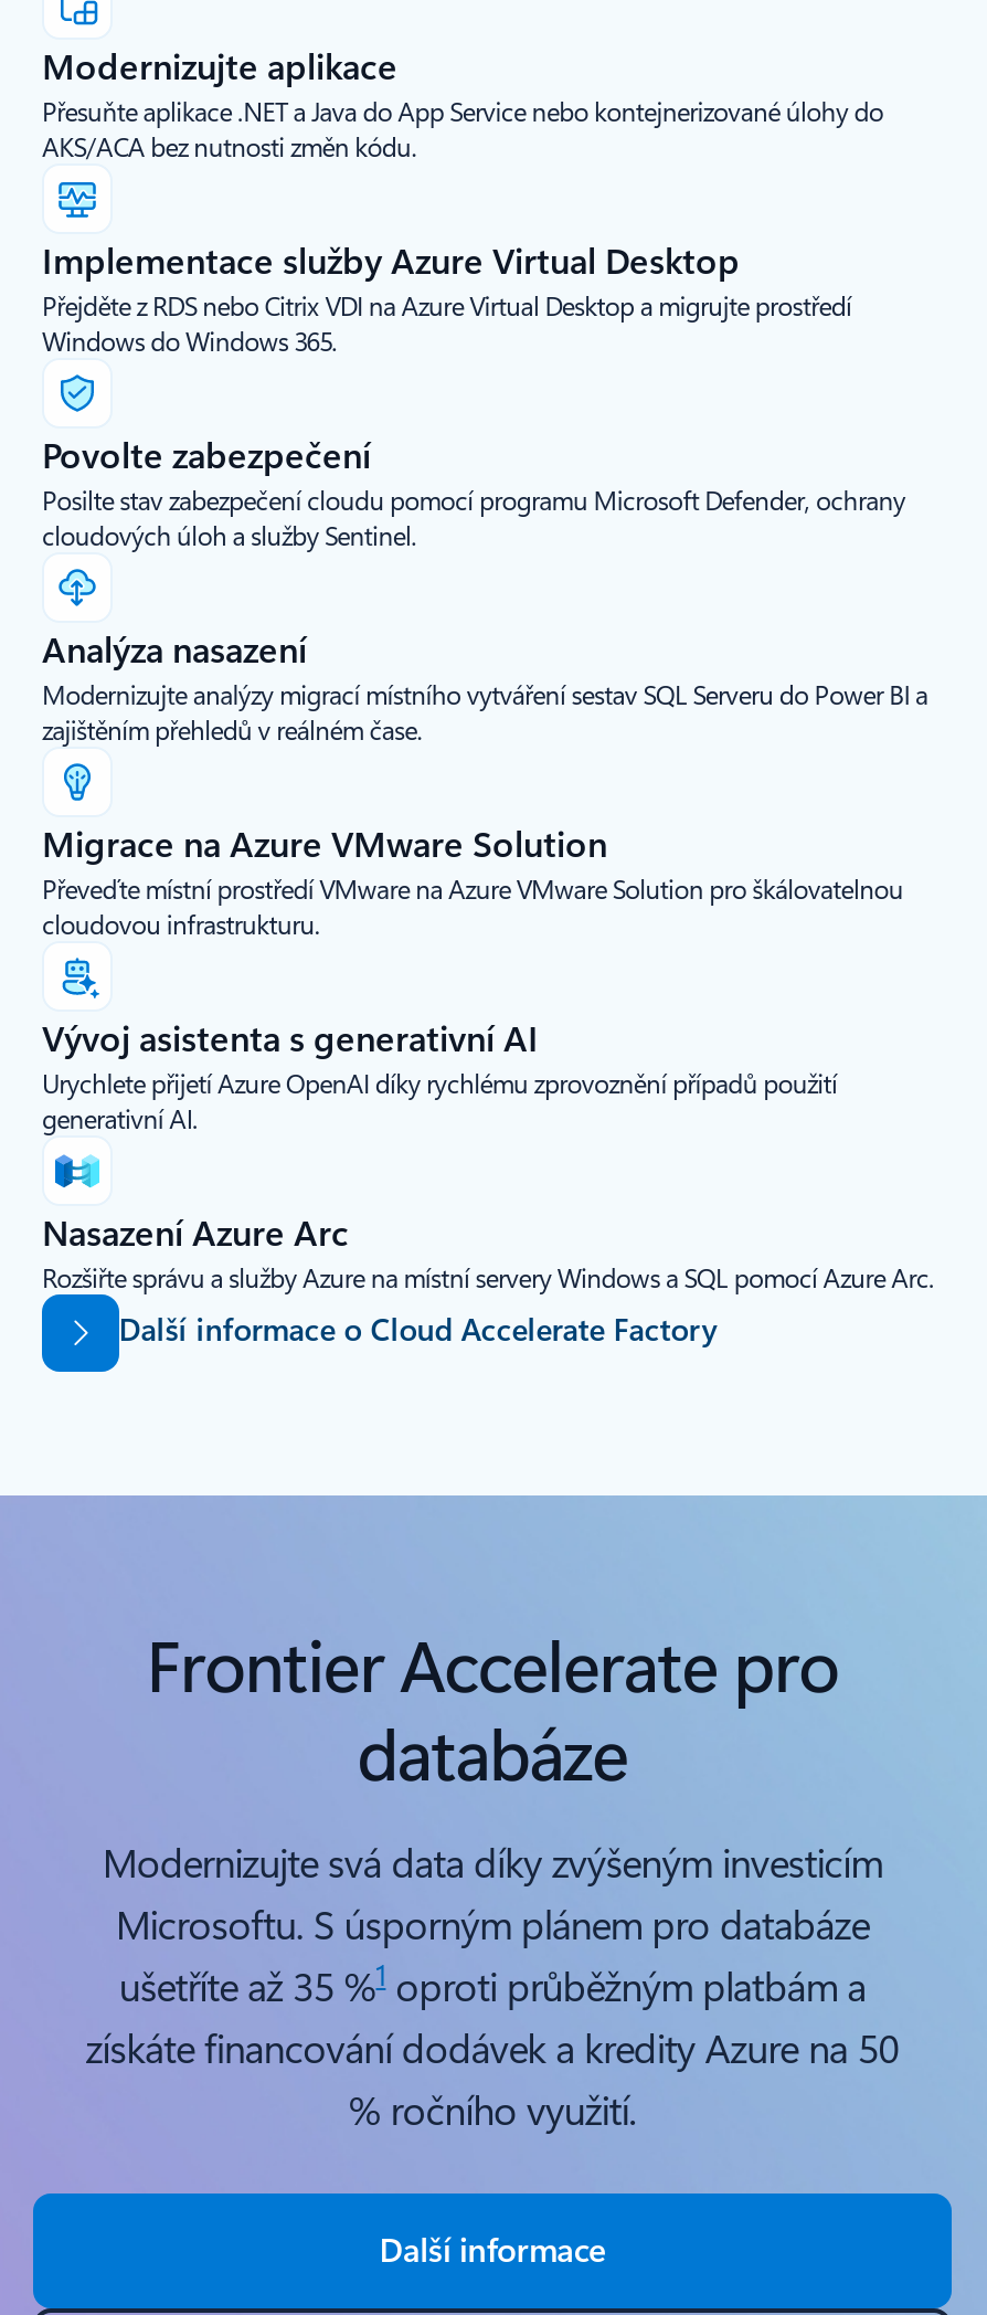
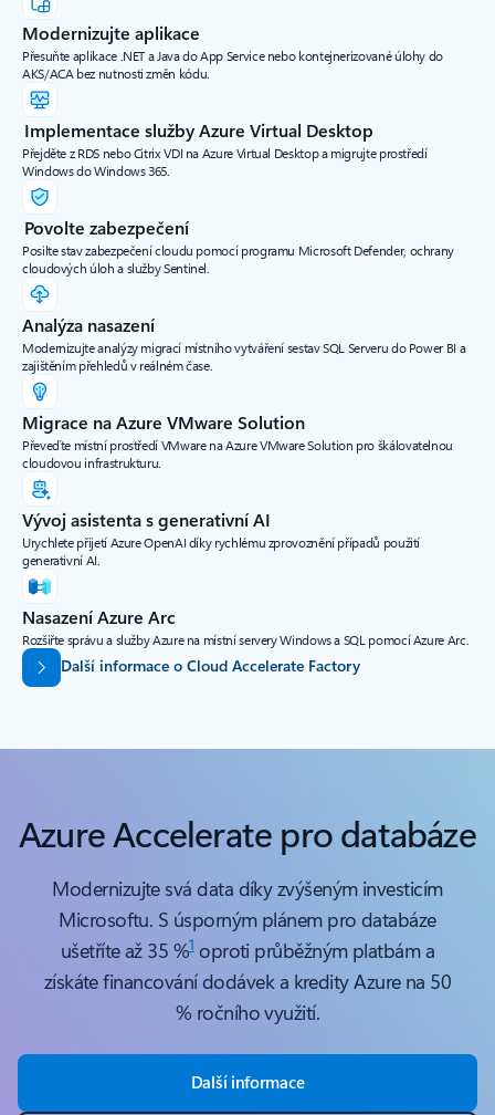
- Frontier Accelerate pro
- databáze
+ Azure Accelerate pro databáze
